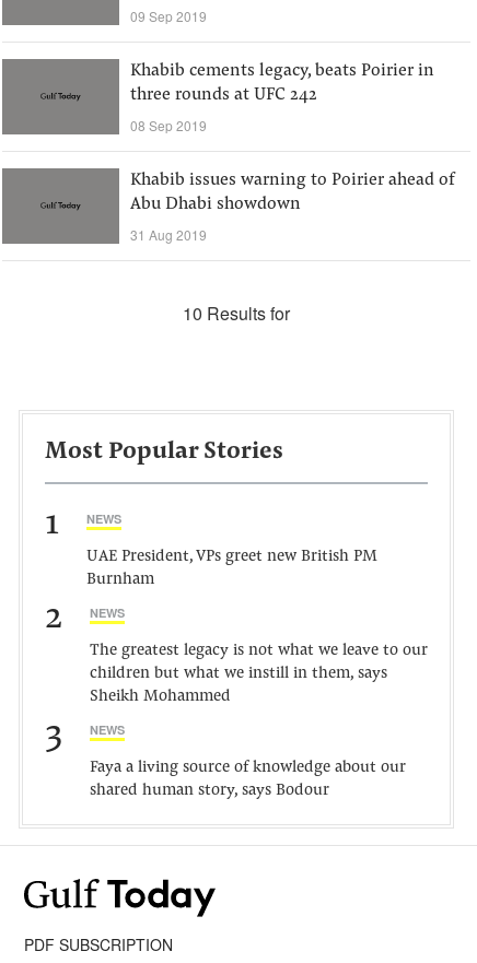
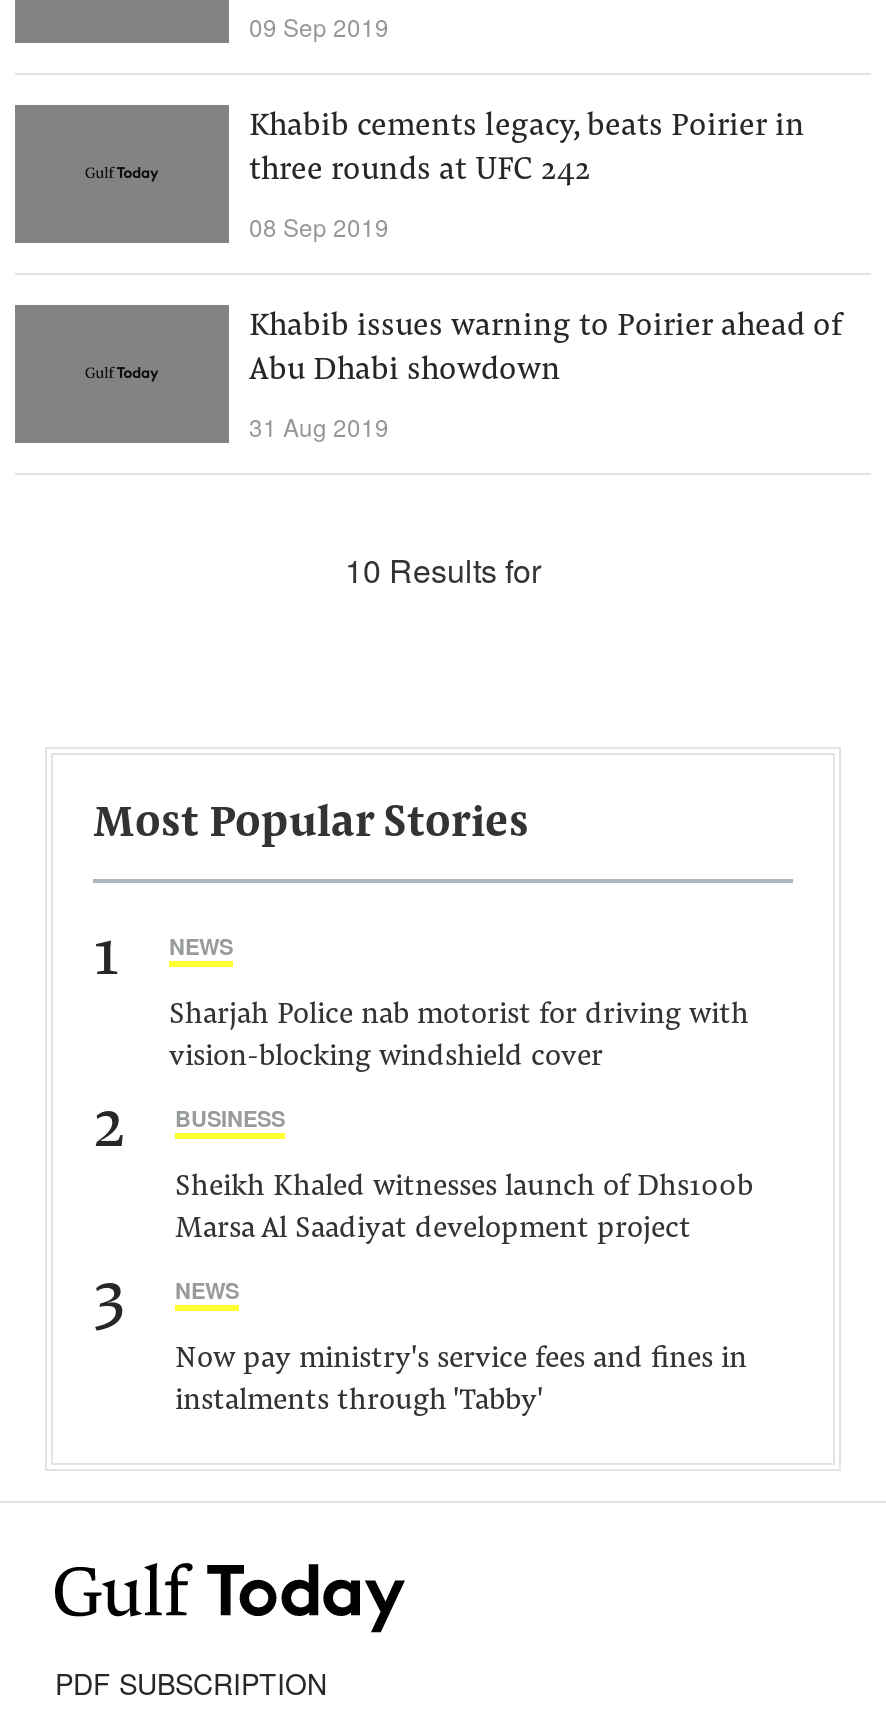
- UAE President, VPs greet new British PM
- Burnham
+ Sharjah Police nab motorist for driving with
+ vision-blocking windshield cover

- NEWS
+ BUSINESS

- The greatest legacy is not what we leave to our
- children but what we instill in them, says
- Sheikh Mohammed
+ Sheikh Khaled witnesses launch of Dhs100b
+ Marsa Al Saadiyat development project

- Faya a living source of knowledge about our
- shared human story, says Bodour
+ Now pay ministry's service fees and fines in
+ instalments through 'Tabby'
